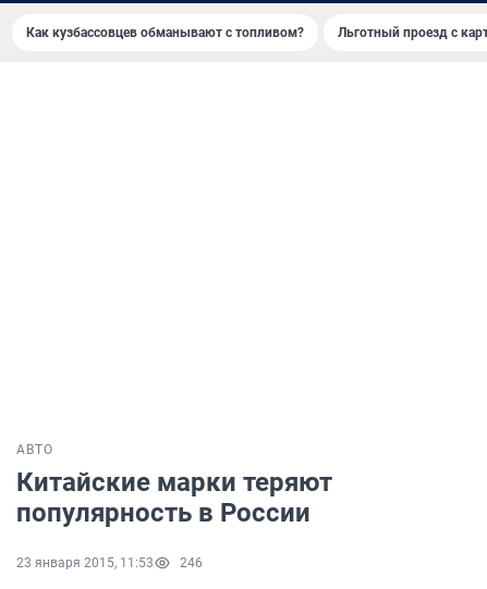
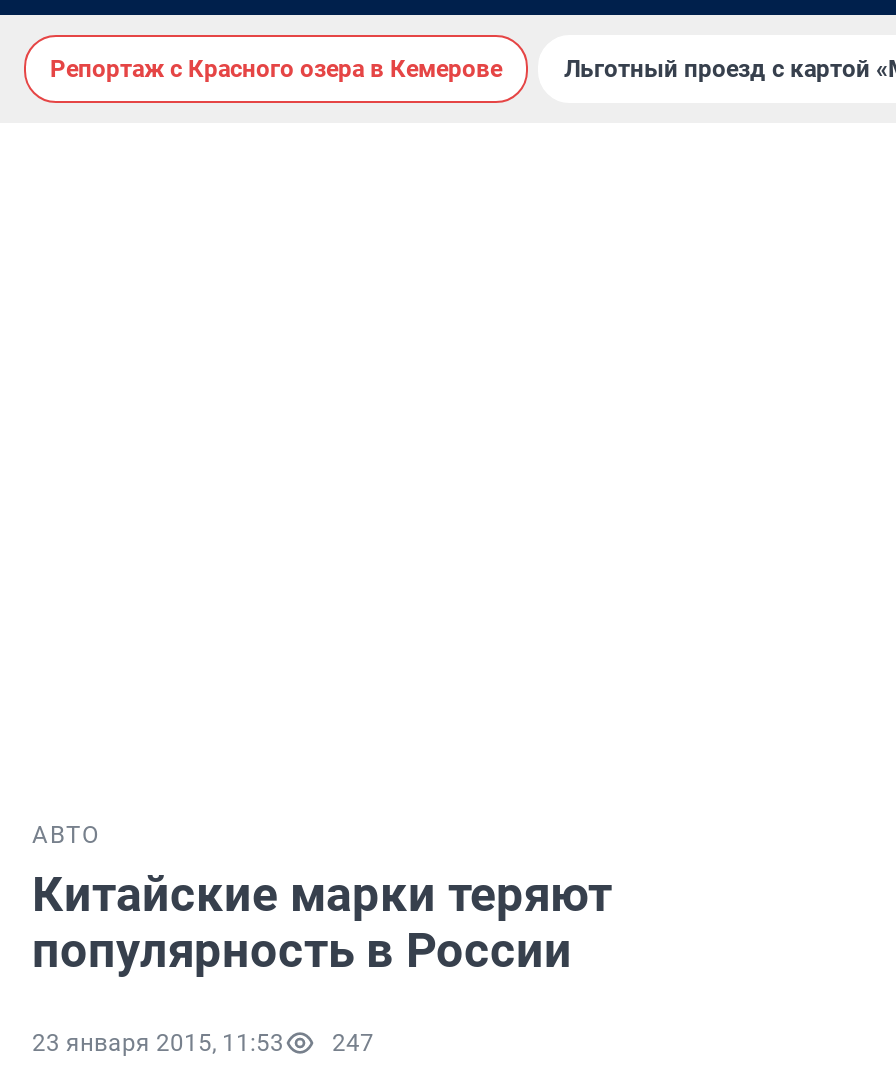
- Как кузбассовцев обманывают с топливом?
+ Репортаж с Красного озера в Кемерове

- 23 января 2015, 11:53 246
+ 23 января 2015, 11:53 247
